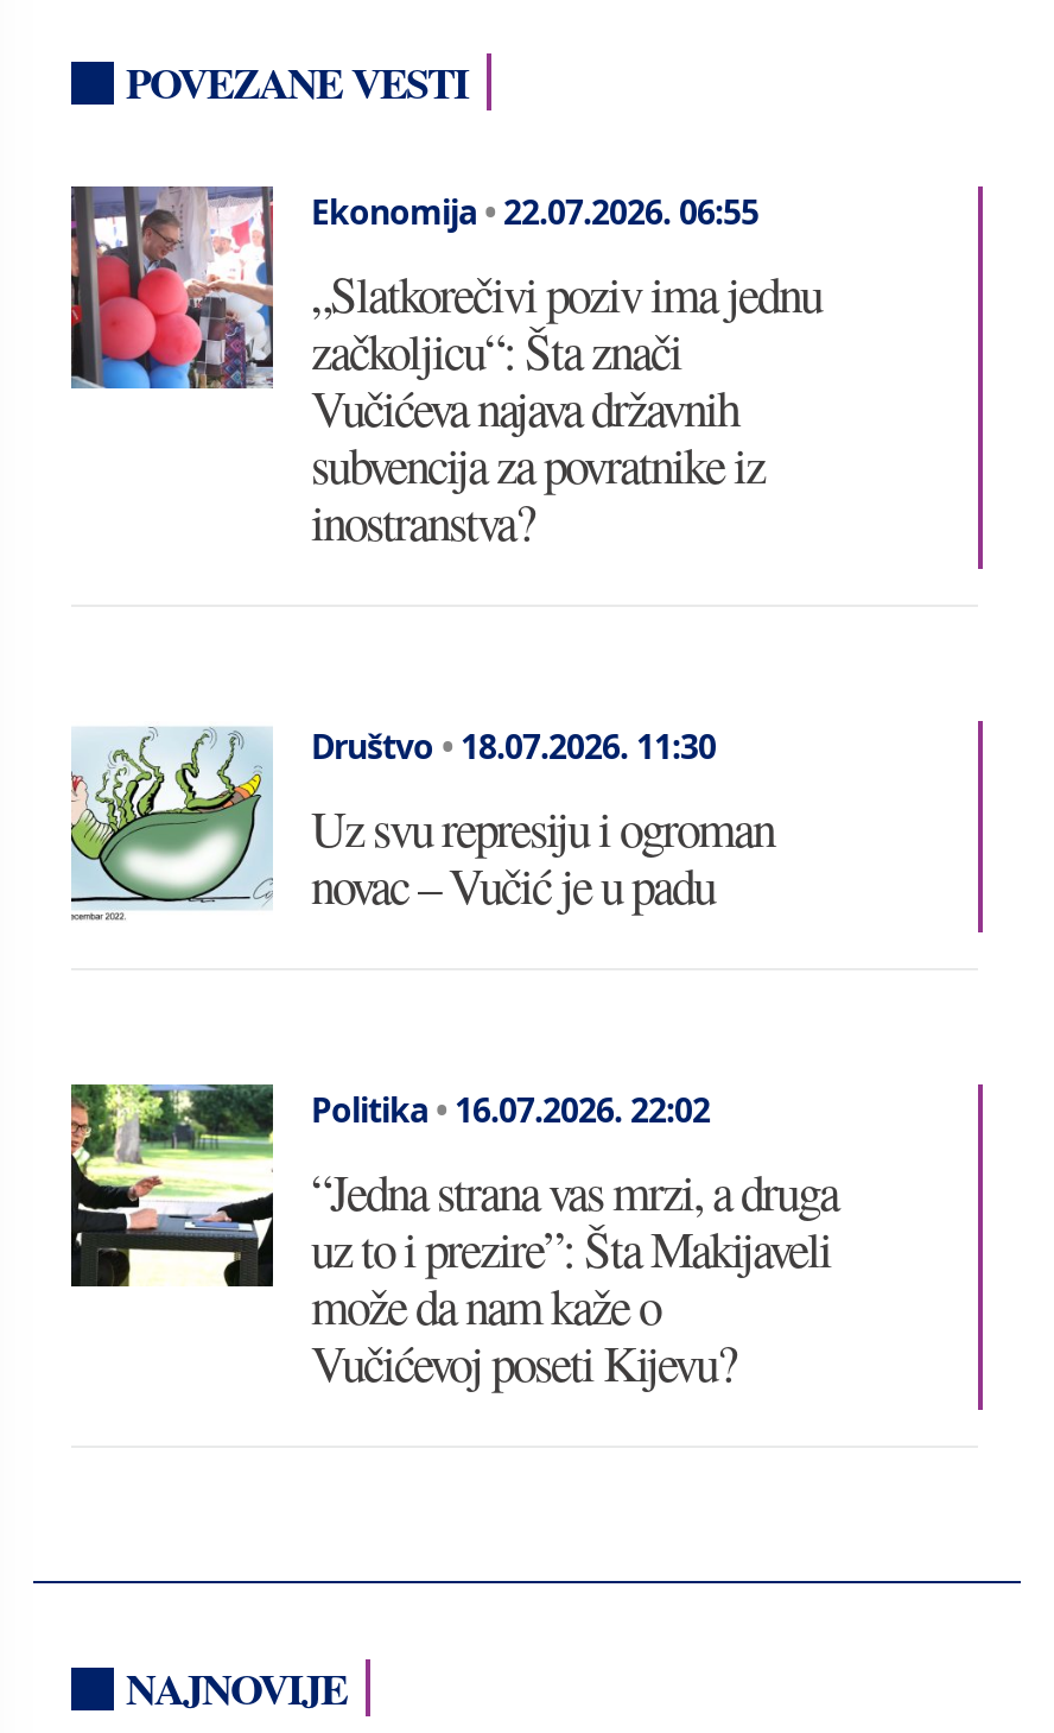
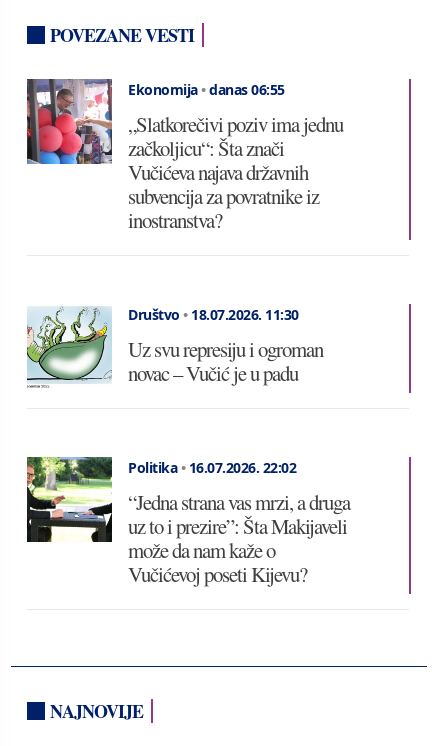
- Ekonomija • 22.07.2026. 06:55
+ Ekonomija • danas 06:55
